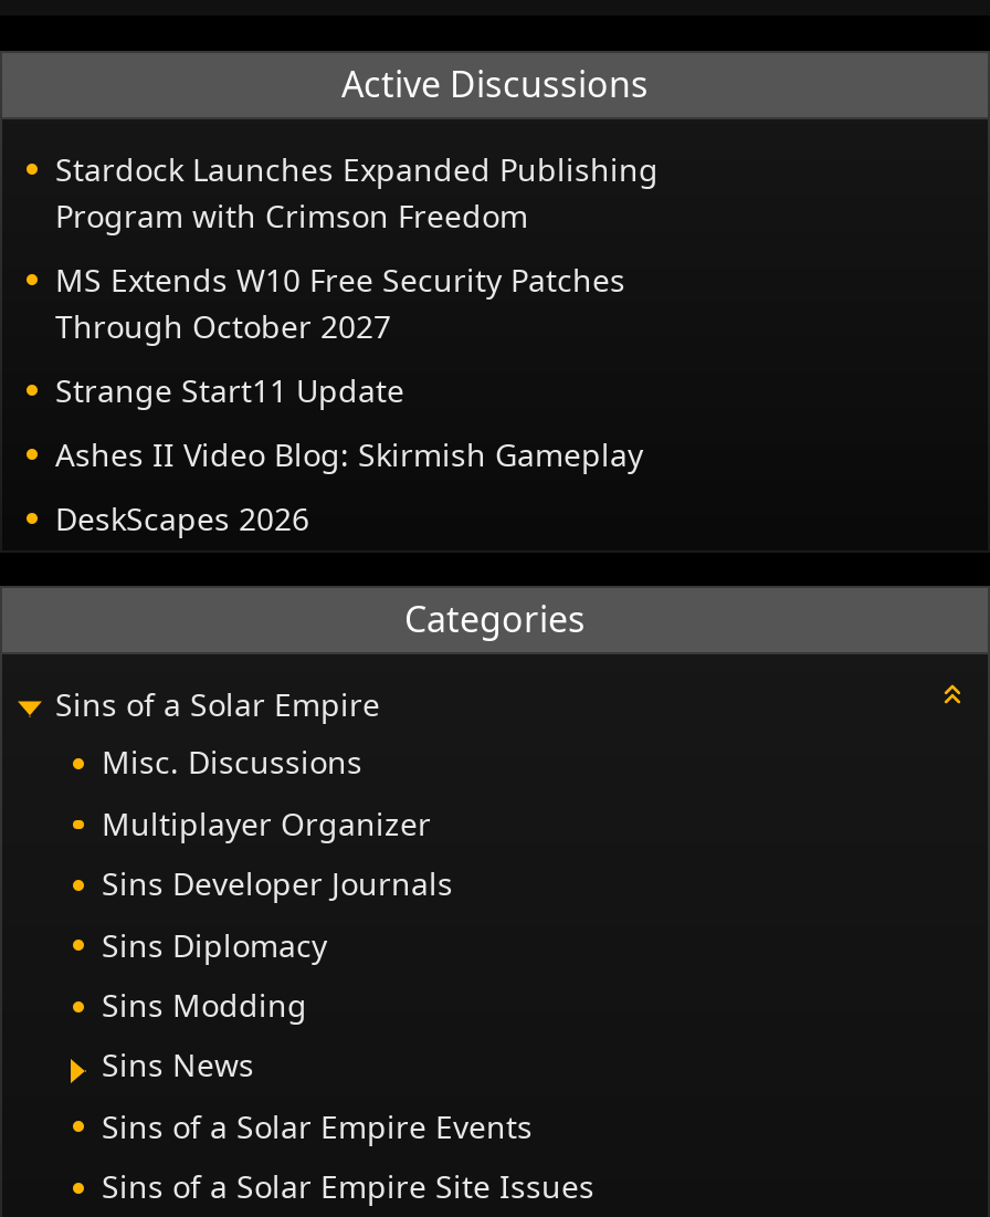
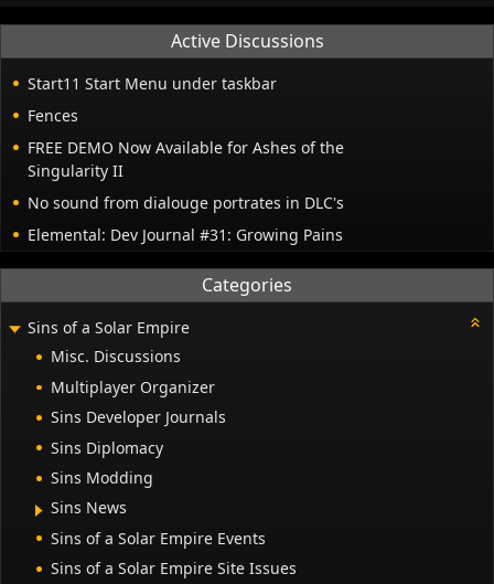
- Stardock Launches Expanded Publishing
- Program with Crimson Freedom
+ Start11 Start Menu under taskbar

- MS Extends W10 Free Security Patches
- Through October 2027
+ Fences

- Strange Start11 Update
+ FREE DEMO Now Available for Ashes of the
+ Singularity II

- Ashes II Video Blog: Skirmish Gameplay
+ No sound from dialouge portrates in DLC's

- DeskScapes 2026
+ Elemental: Dev Journal #31: Growing Pains
